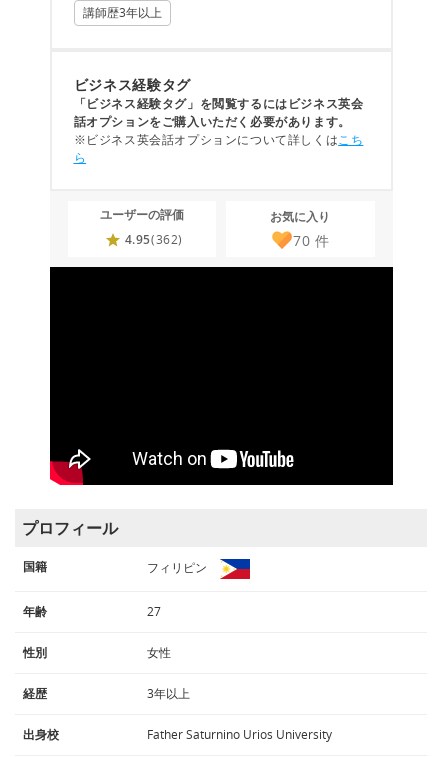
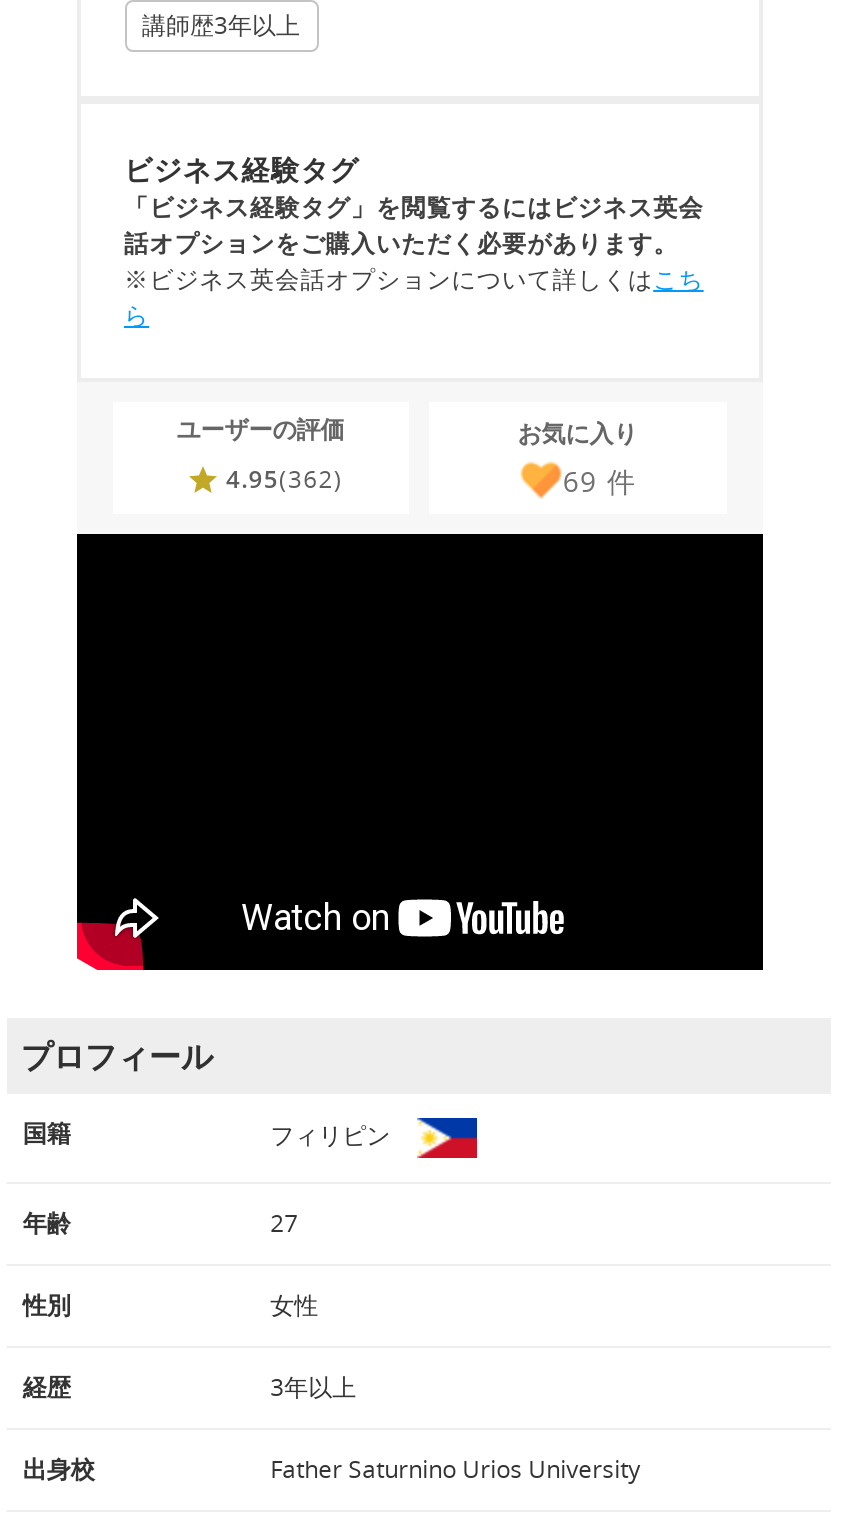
- 70件
+ 69件
